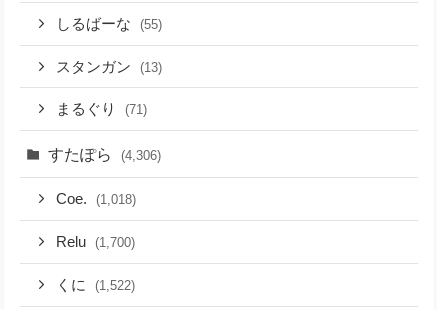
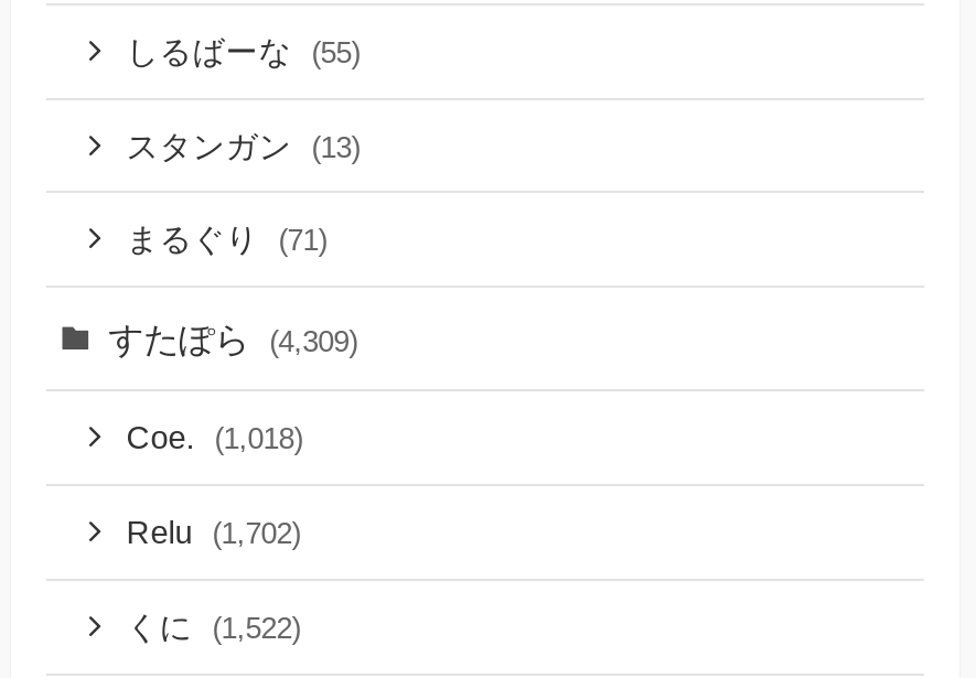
- すたぽら (4,306)
+ すたぽら (4,309)

- Relu (1,700)
+ Relu (1,702)
